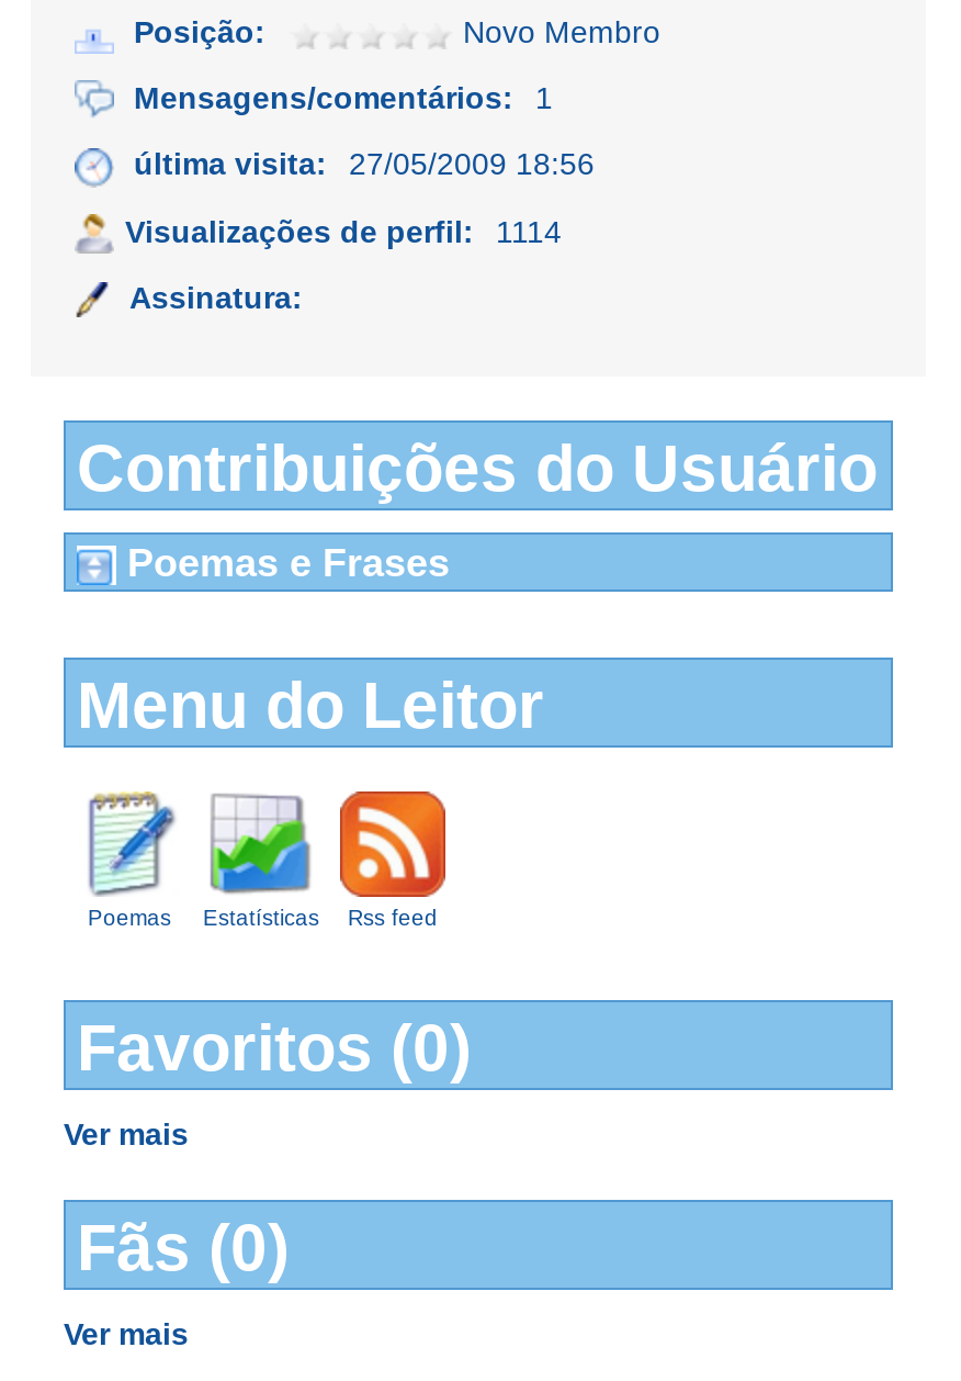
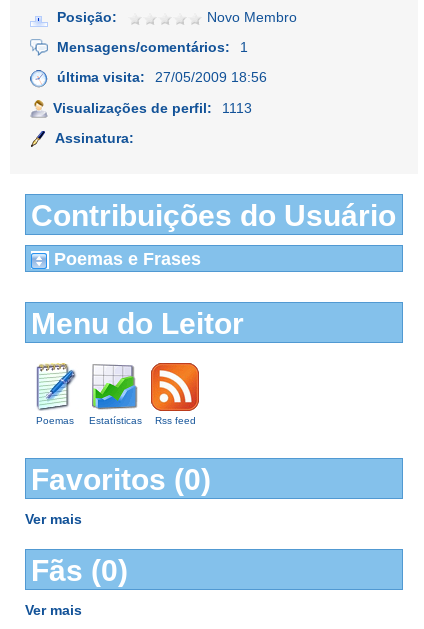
- Visualizações de perfil: 1114
+ Visualizações de perfil: 1113
